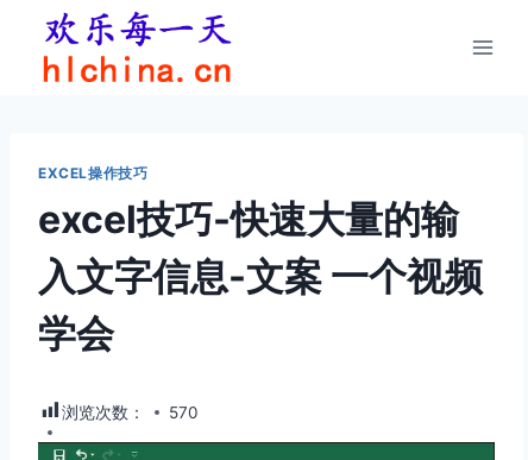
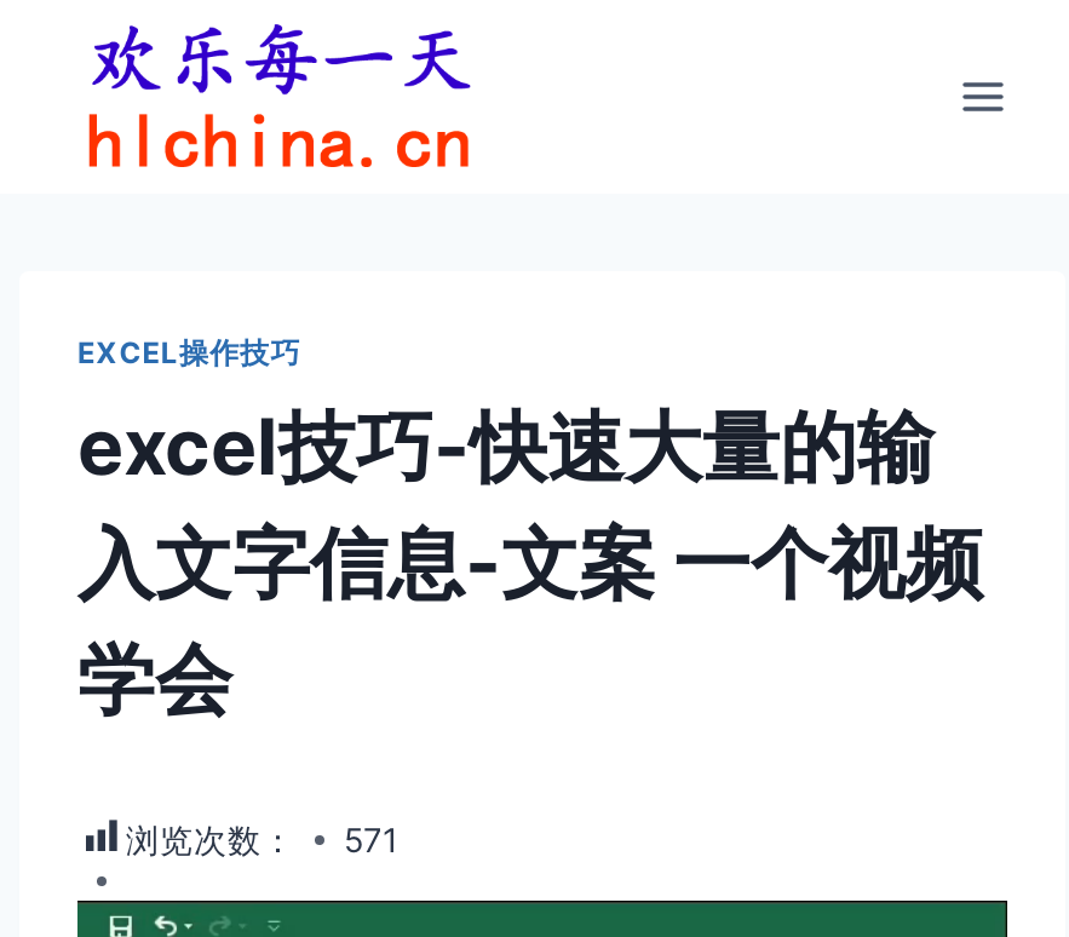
- 浏览次数： 570
+ 浏览次数： 571
